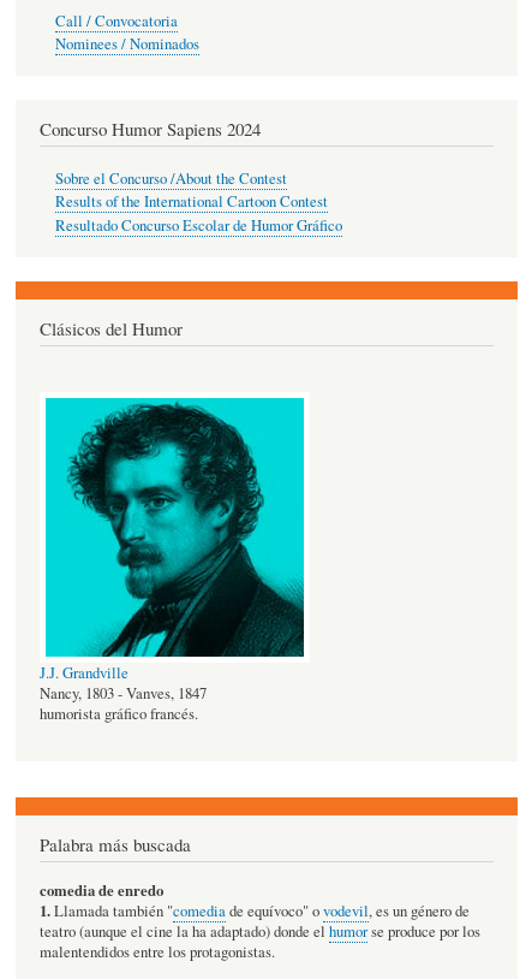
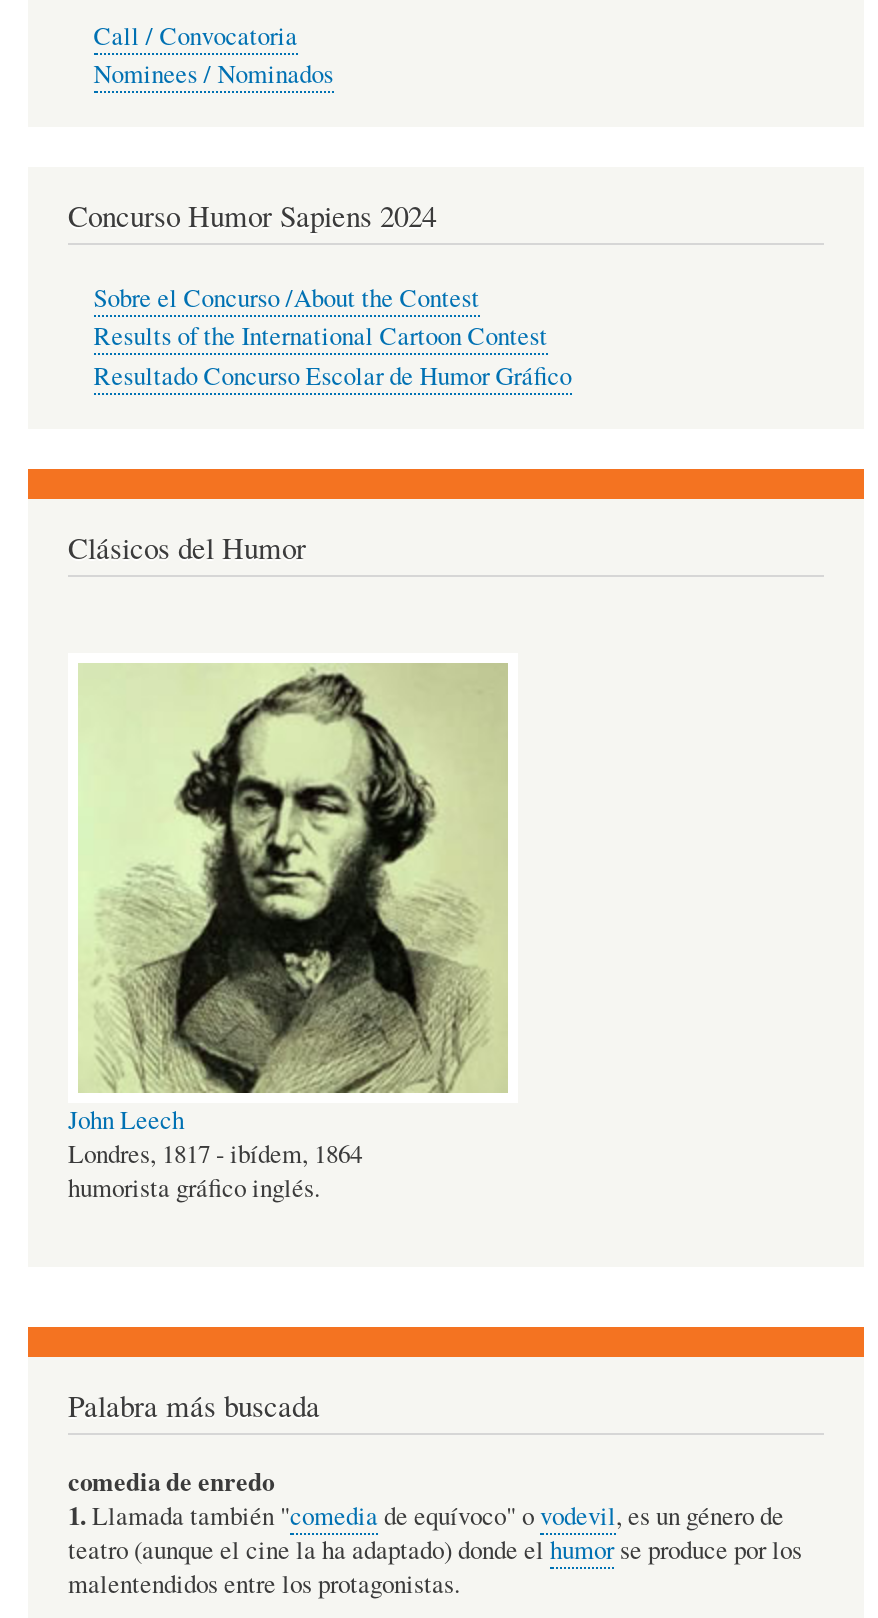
- [image]
- J.J. Grandville
- Nancy, 1803 - Vanves, 1847
- humorista gráfico francés.
+ [image]
+ John Leech
+ Londres, 1817 - ibídem, 1864
+ humorista gráfico inglés.
